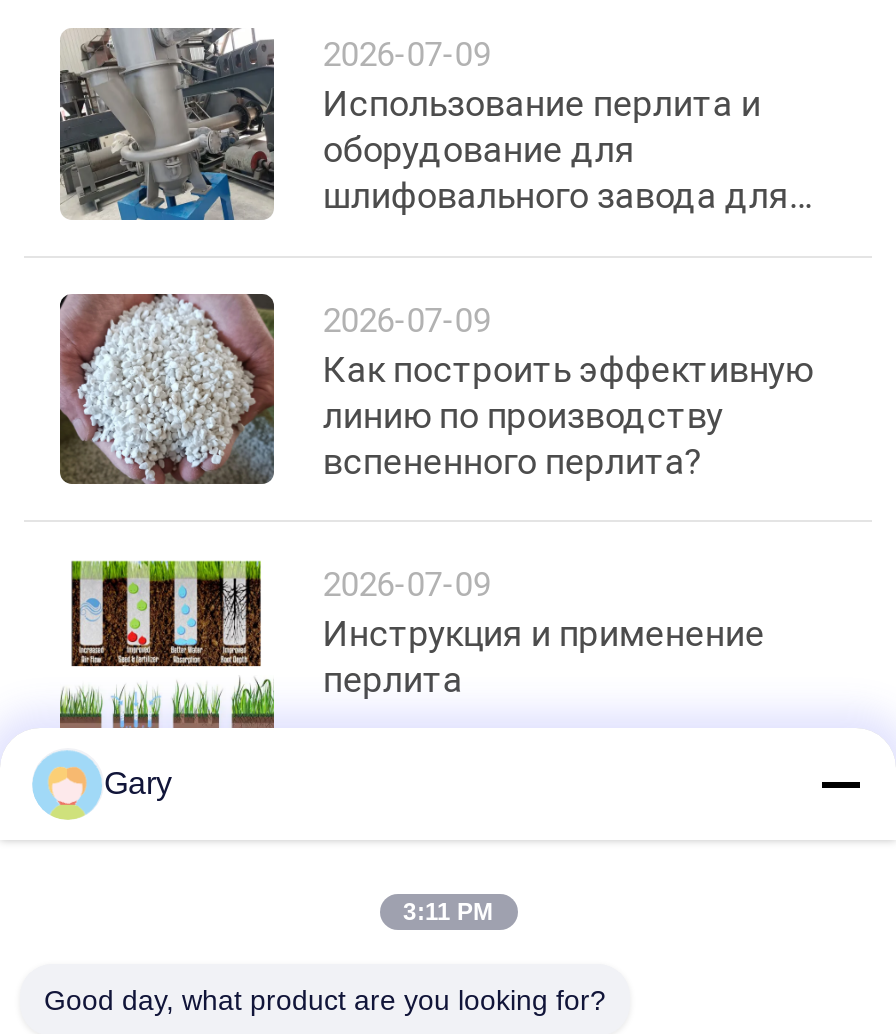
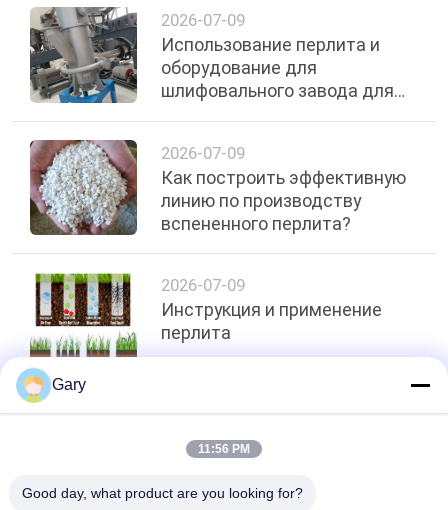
- 3:11 PM
+ 11:56 PM
